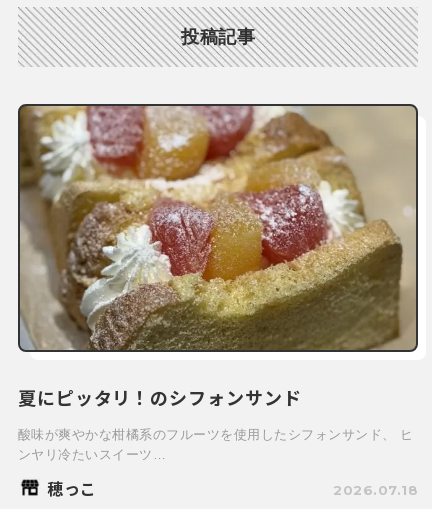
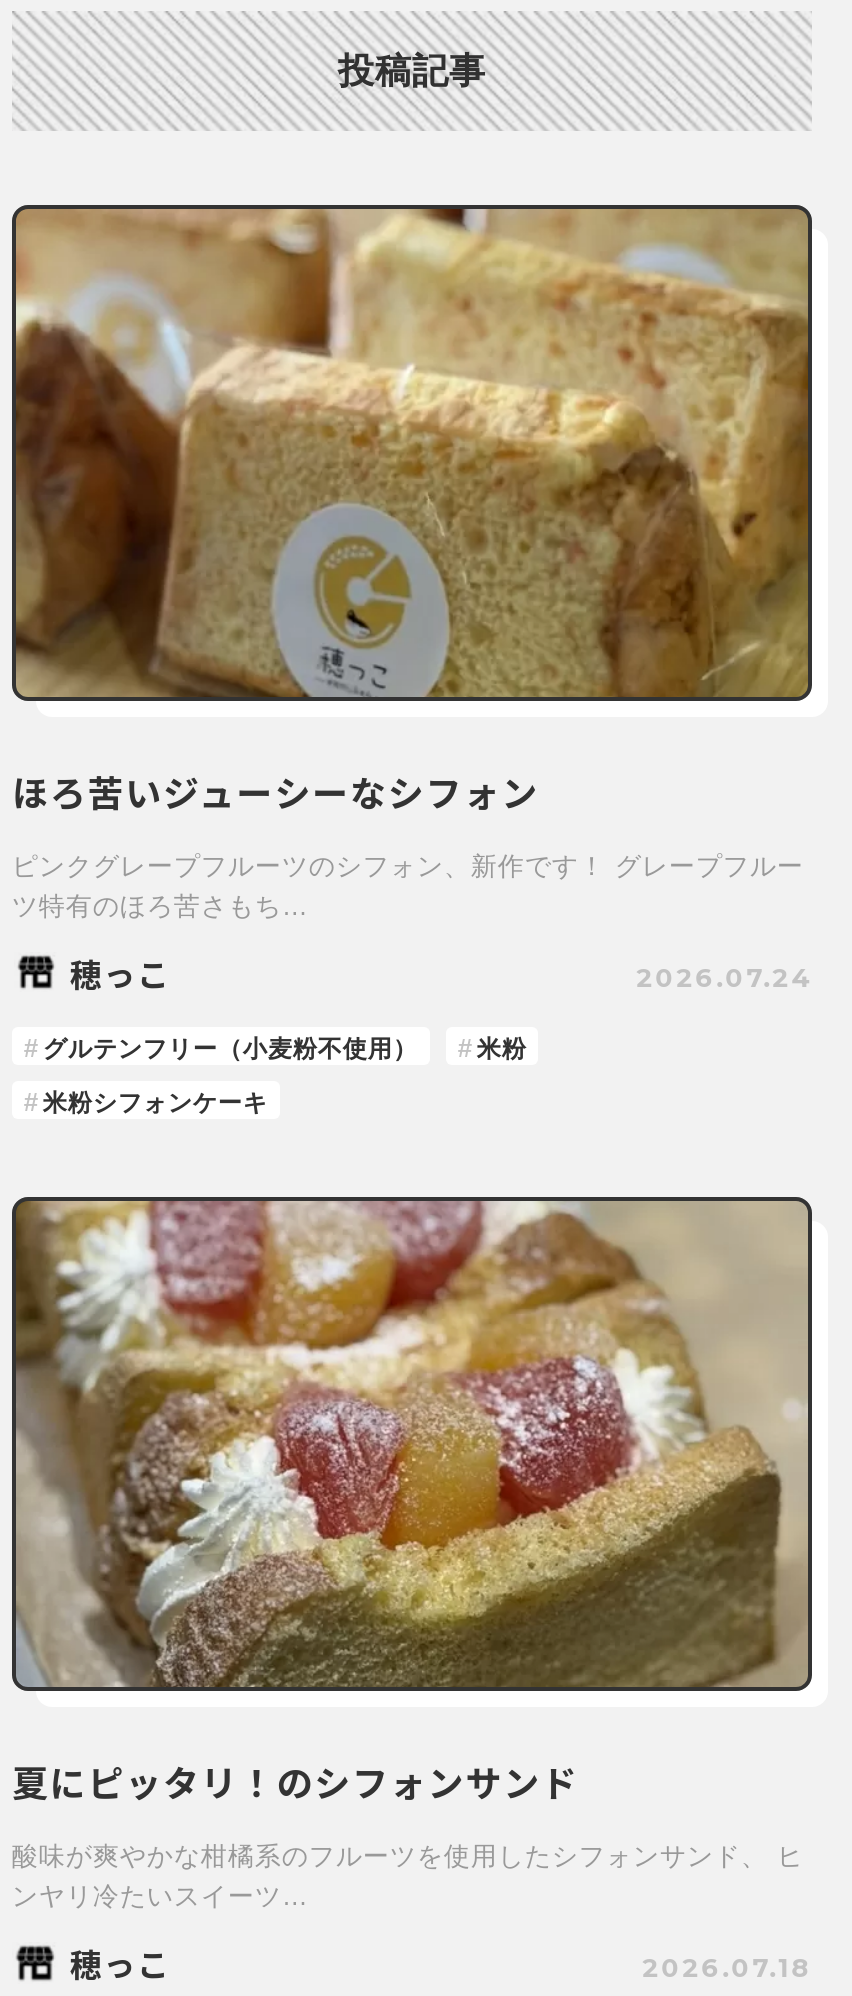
+ [image]
+ ほろ苦いジューシーなシフォン
+ ピンクグレープフルーツのシフォン、新作です！ グレープフルー
+ ツ特有のほろ苦さもち…
+ 穂っこ
+ 2026.07.24
+ グルテンフリー（小麦粉不使用）
+ 米粉
+ 米粉シフォンケーキ
